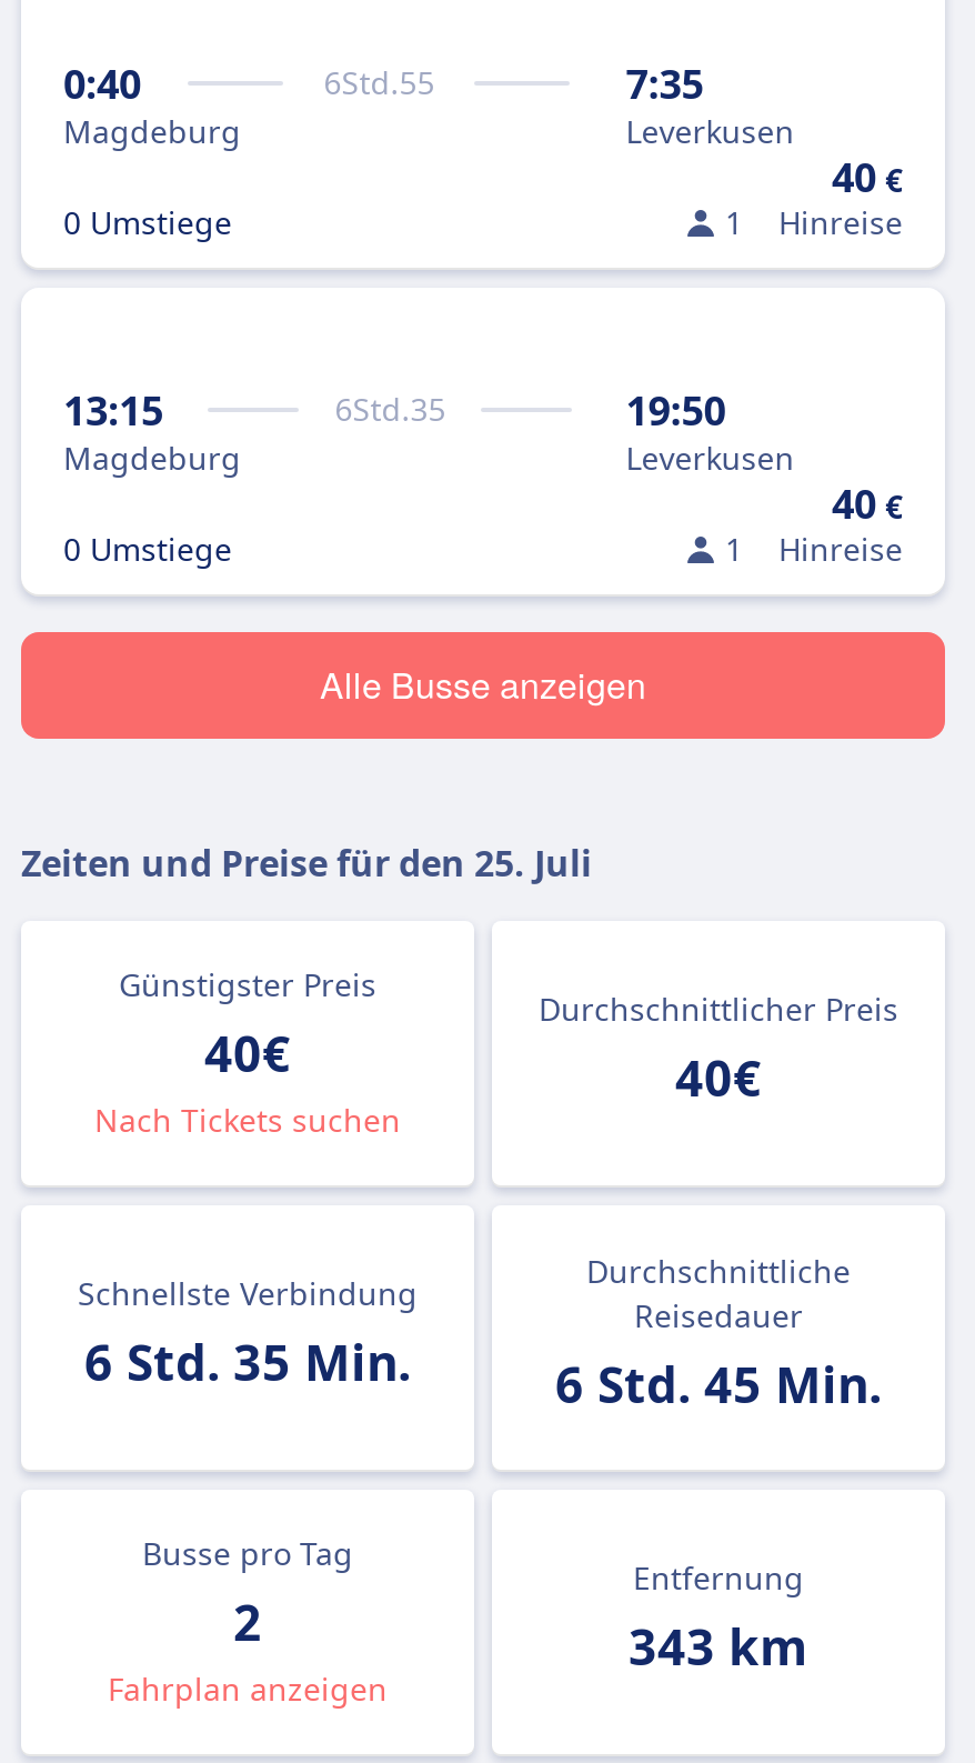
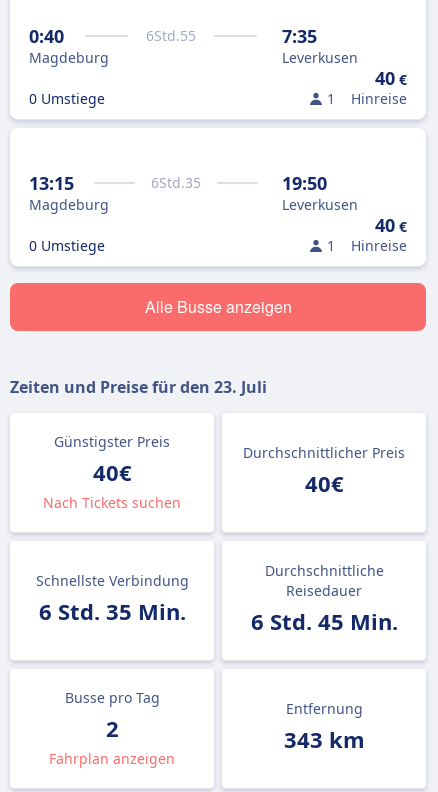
- Zeiten und Preise für den 25. Juli
+ Zeiten und Preise für den 23. Juli
